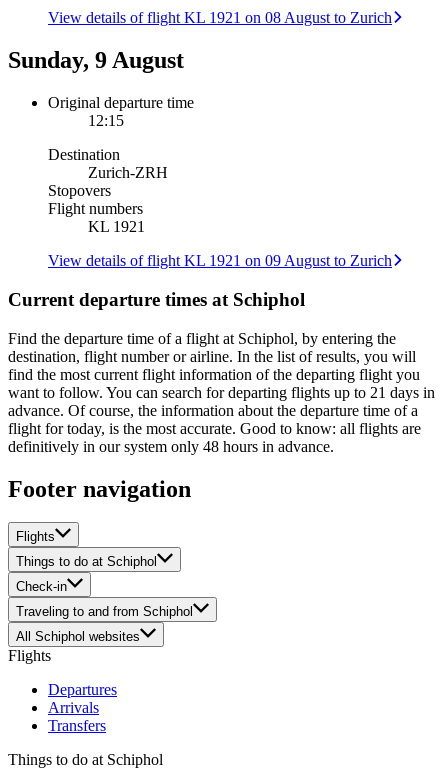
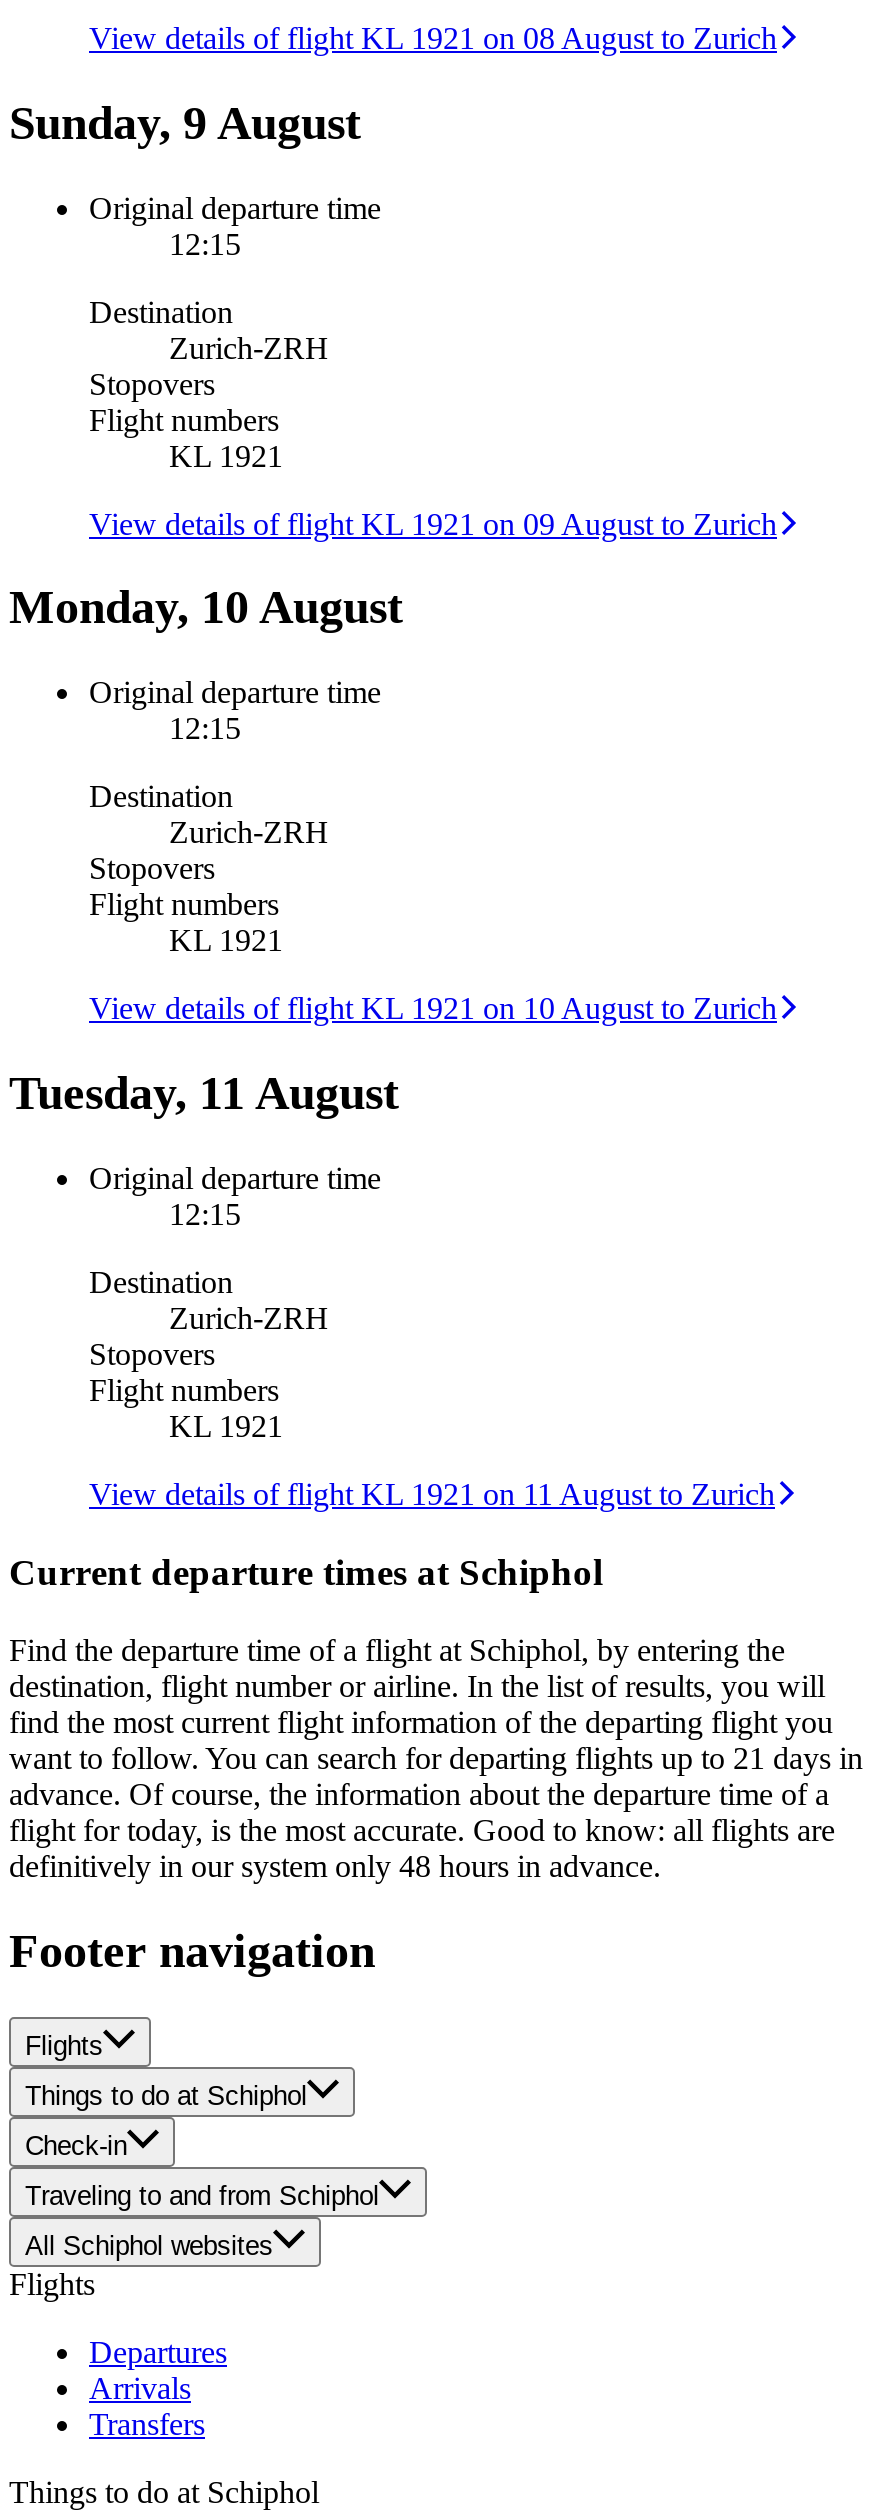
+ Monday, 10 August
+ Original departure time
+ 12:15
+ Destination
+ Zurich-ZRH
+ Stopovers
+ Flight numbers
+ KL 1921
+ View details of flight KL 1921 on 10 August to Zurich
+ Tuesday, 11 August
+ Original departure time
+ 12:15
+ Destination
+ Zurich-ZRH
+ Stopovers
+ Flight numbers
+ KL 1921
+ View details of flight KL 1921 on 11 August to Zurich
